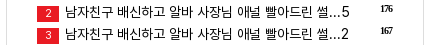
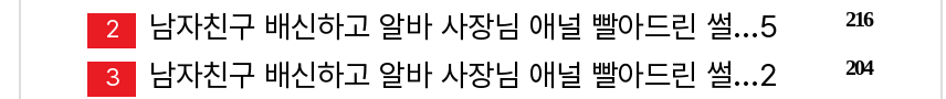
- 176
+ 216

- 167
+ 204
